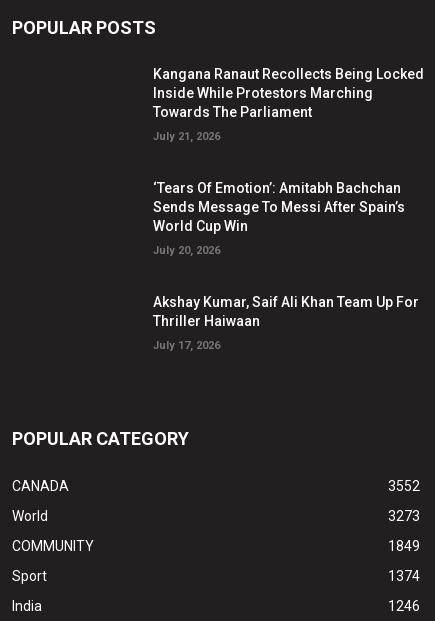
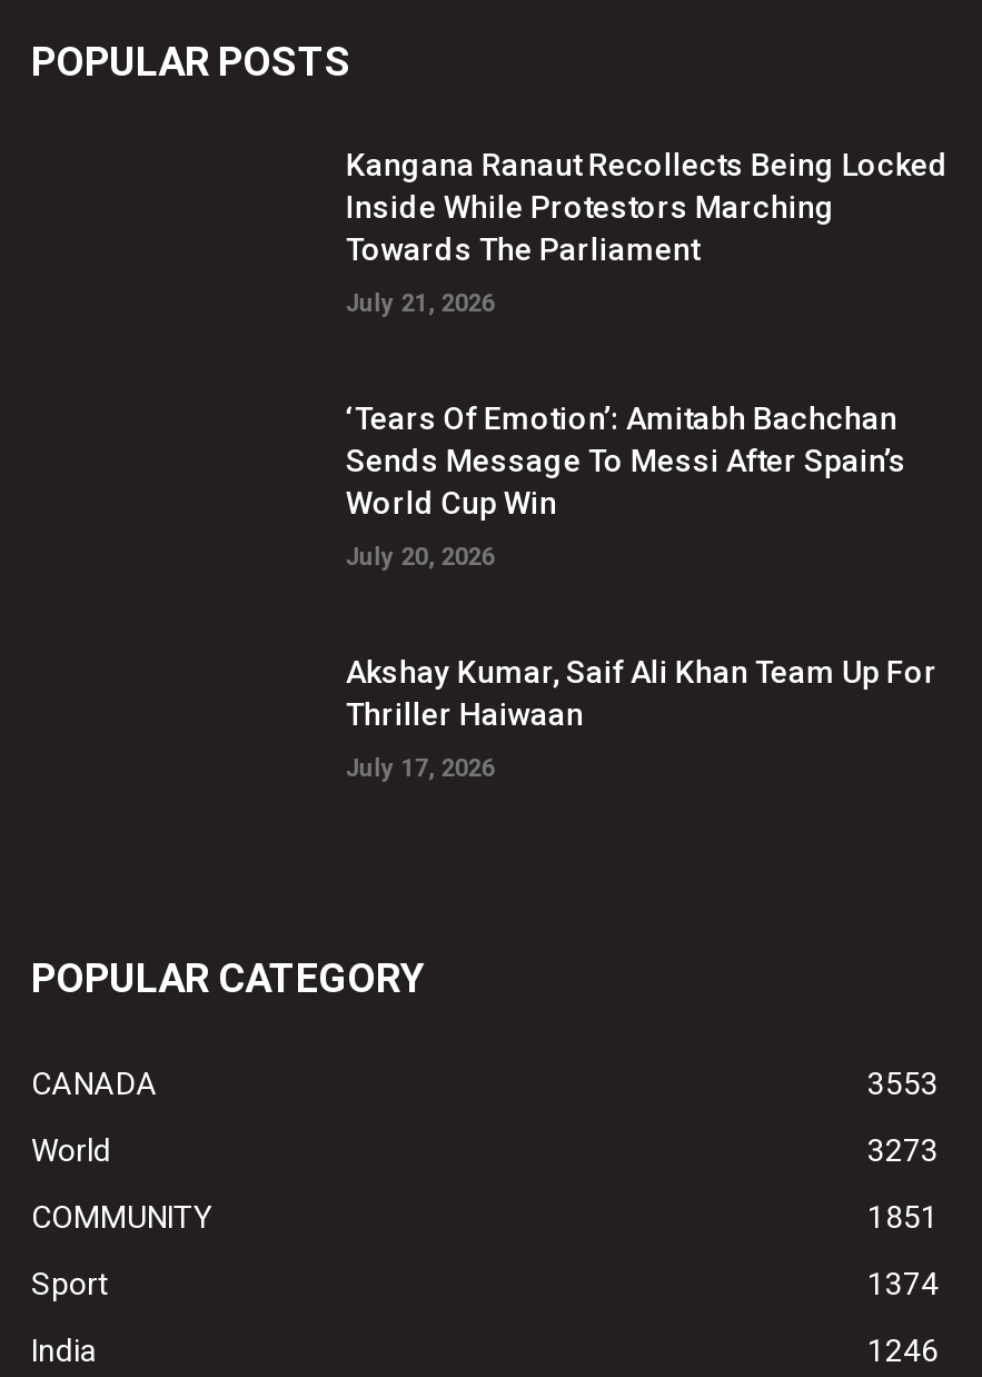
- 3552
+ 3553

- 1849
+ 1851
